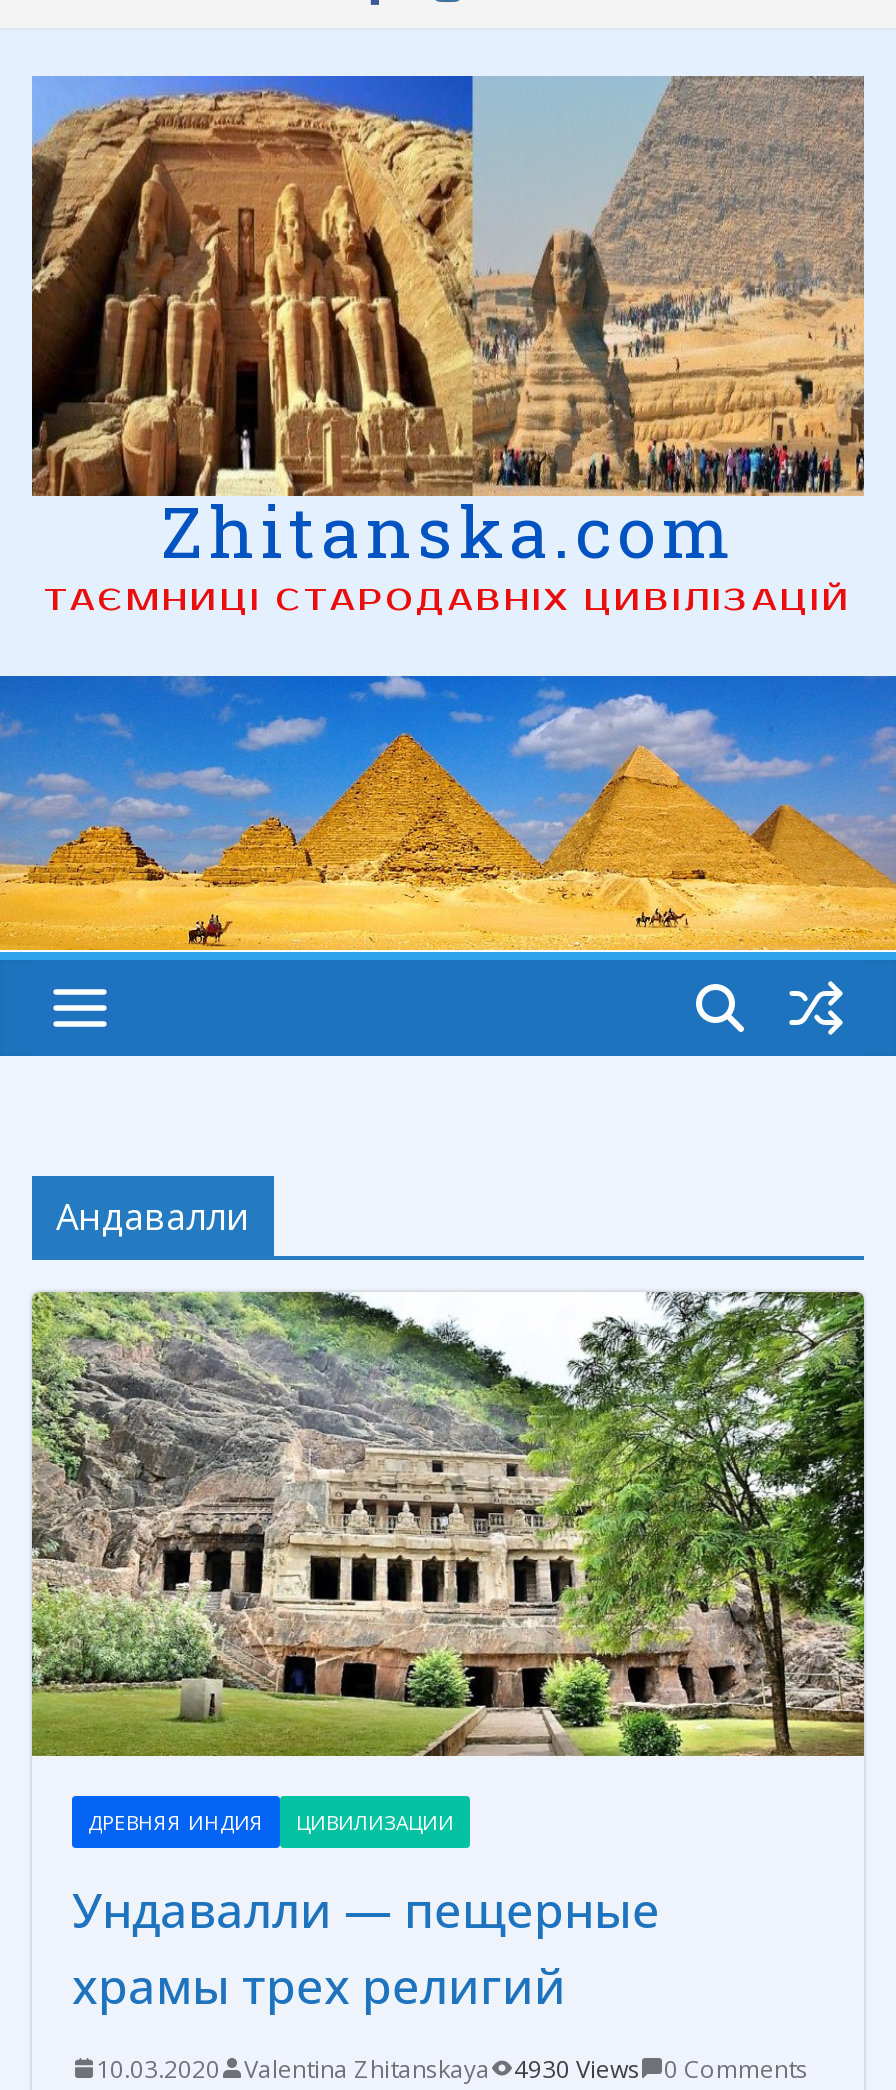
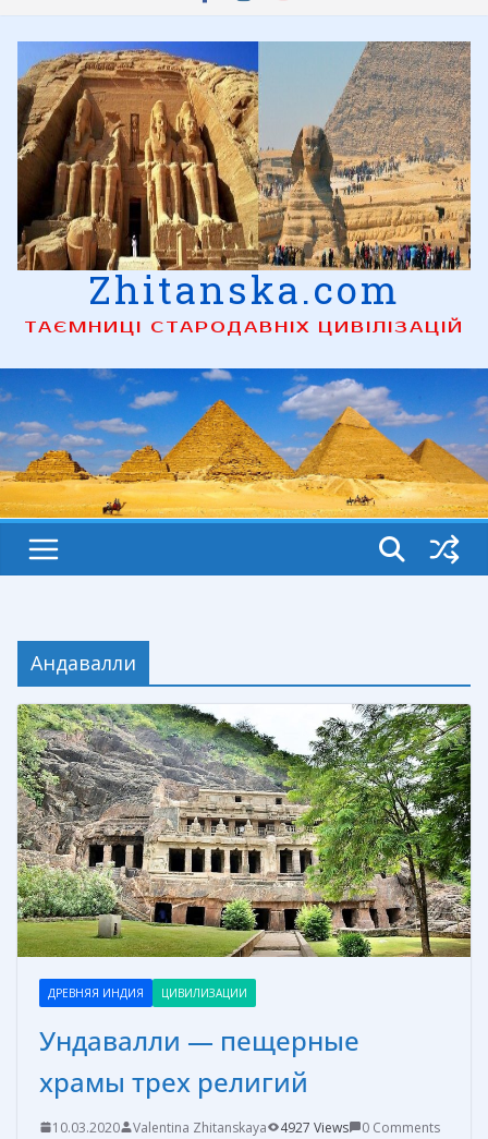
- 10.03.2020 Valentina Zhitanskaya 4930 Views 0 Comments
+ 10.03.2020 Valentina Zhitanskaya 4927 Views 0 Comments
